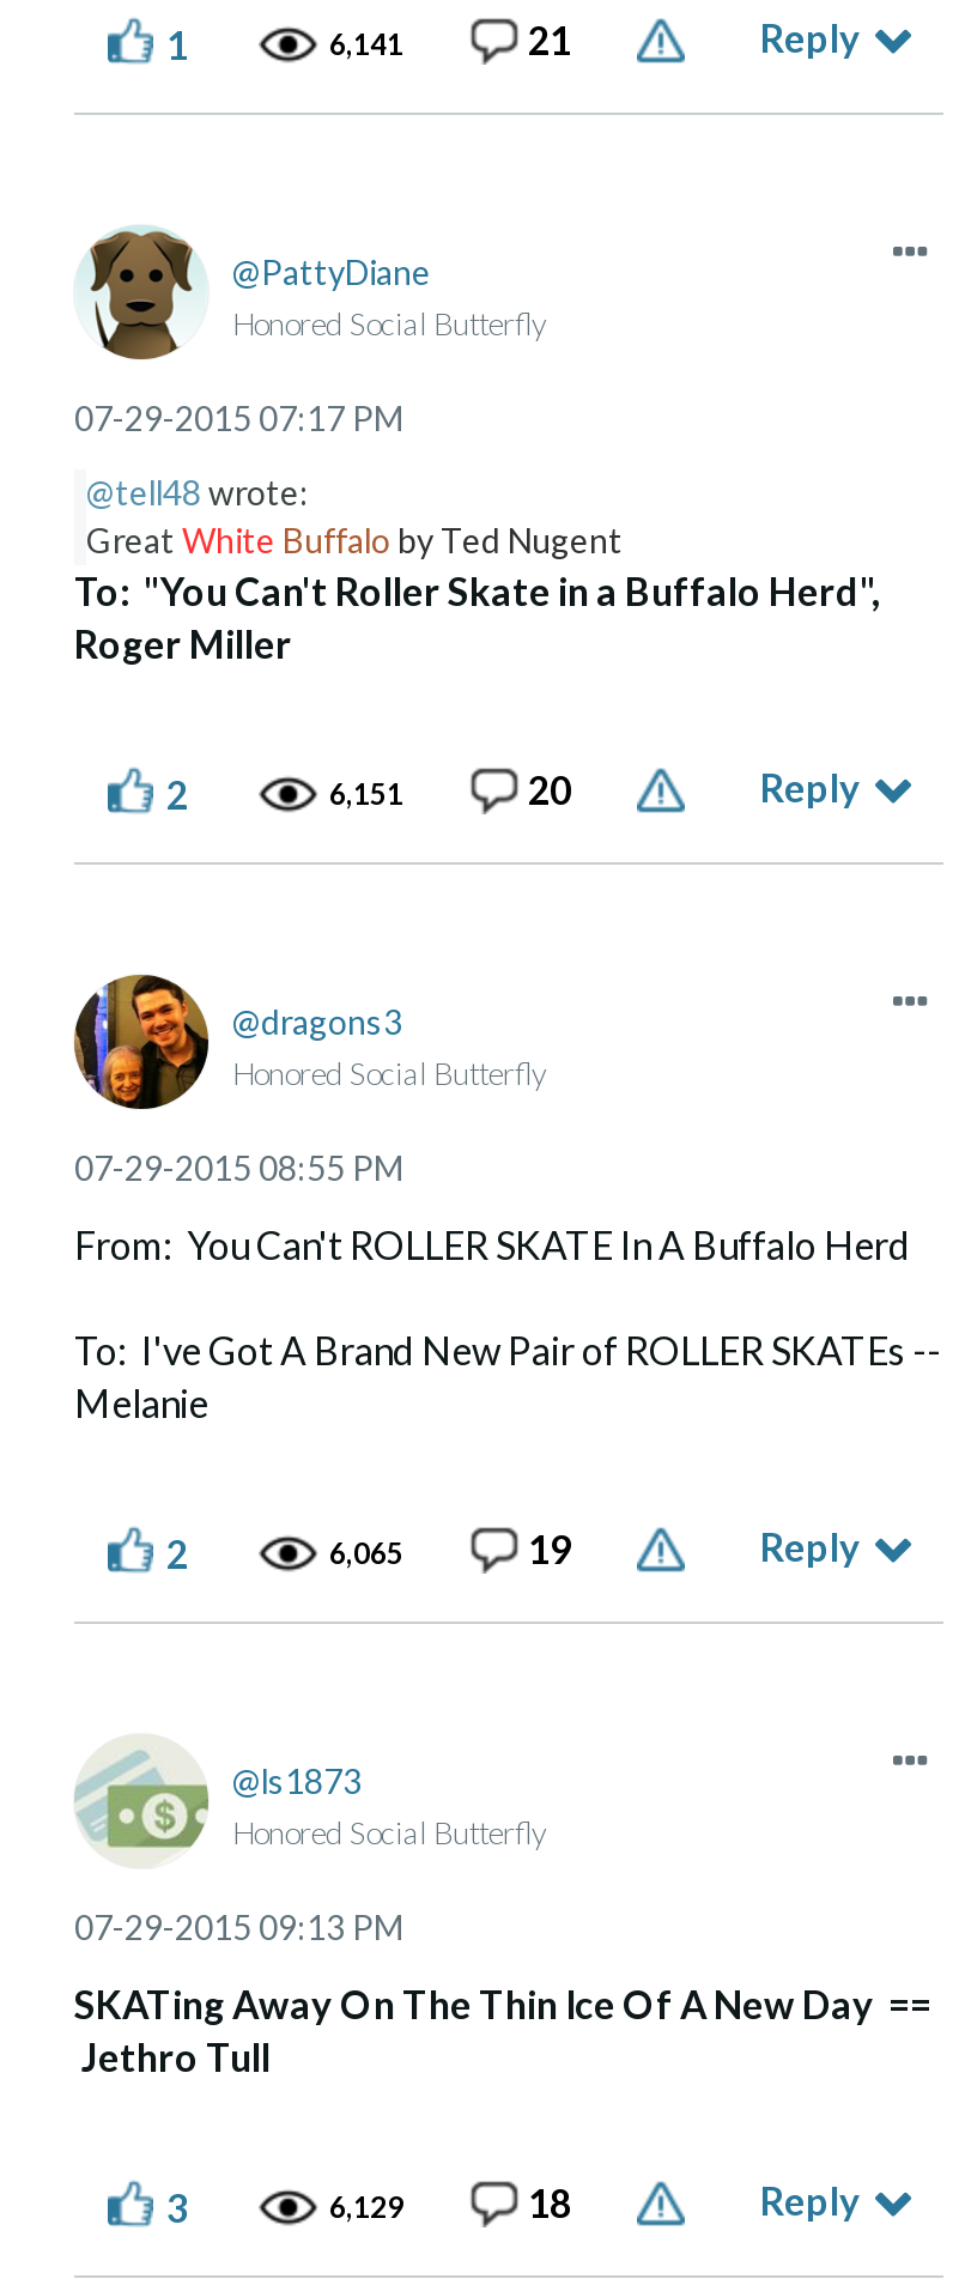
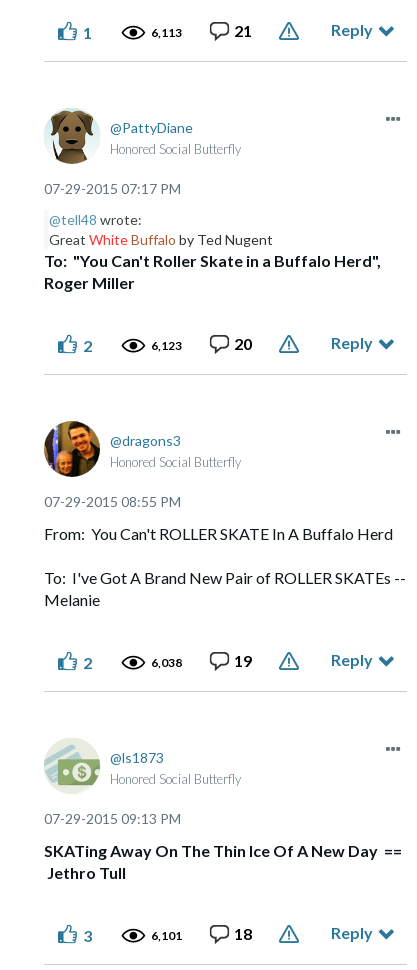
- 6,141
+ 6,113

- 6,151
+ 6,123

- 6,065
+ 6,038

- 6,129
+ 6,101
